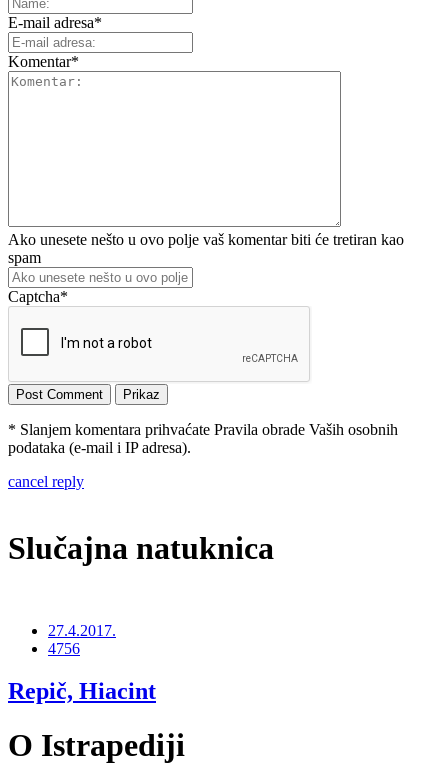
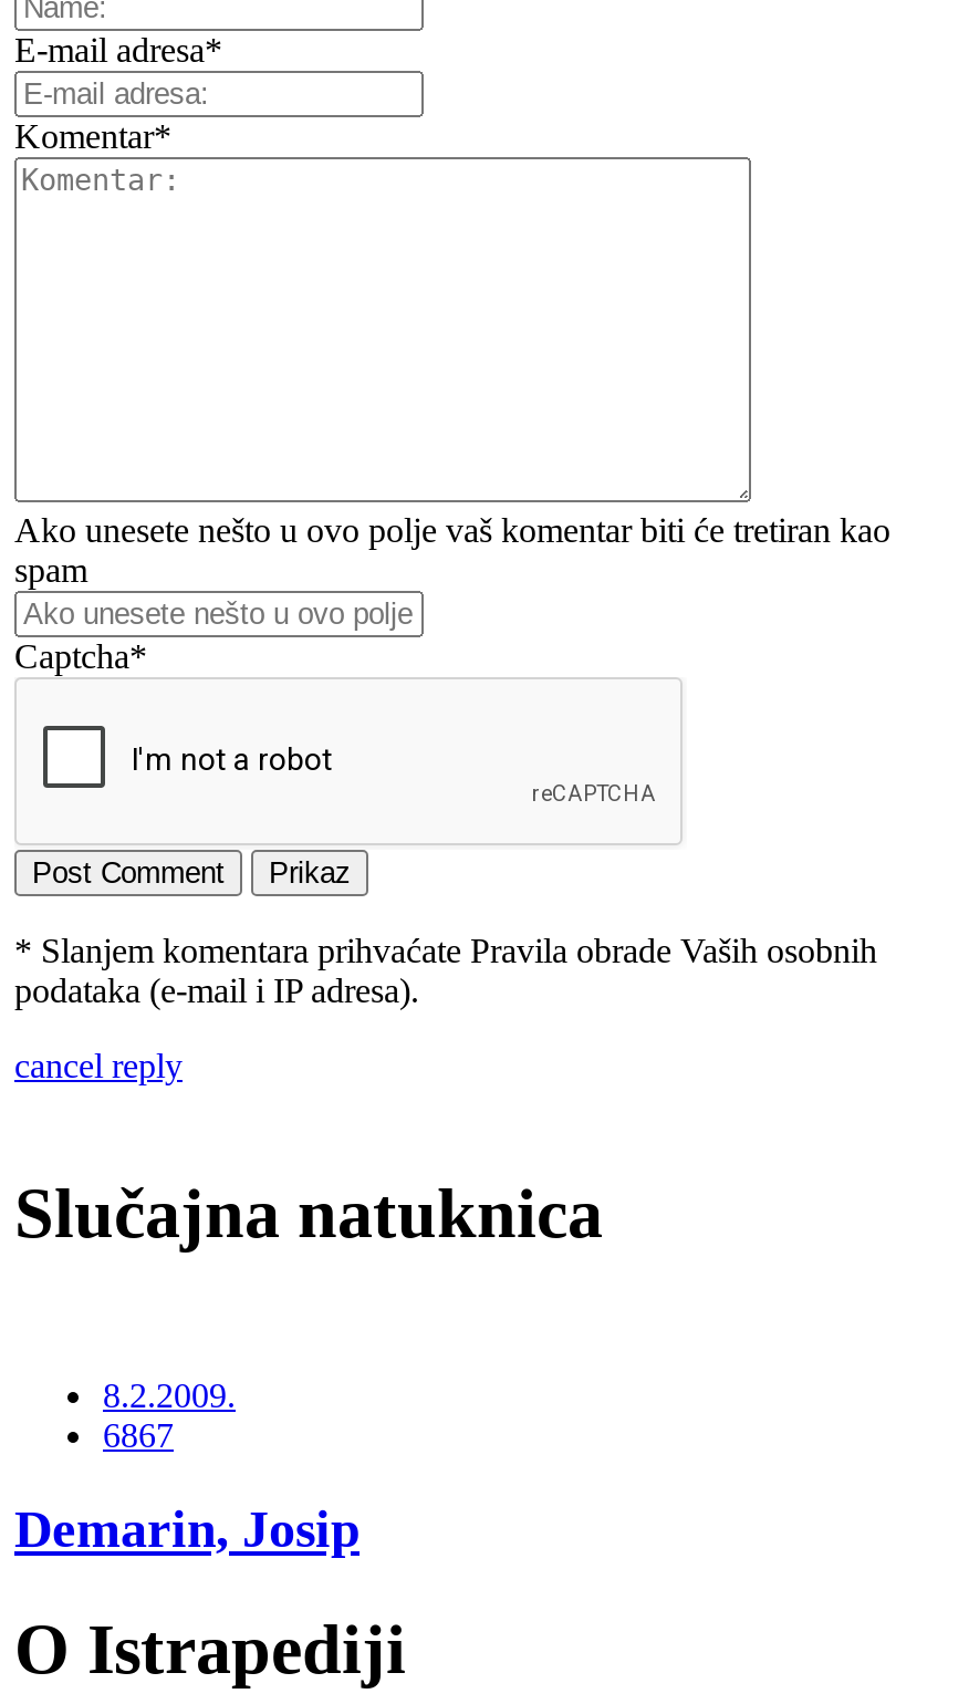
- 27.4.2017.
- 4756
+ 8.2.2009.
+ 6867

- Repič, Hiacint
+ Demarin, Josip
